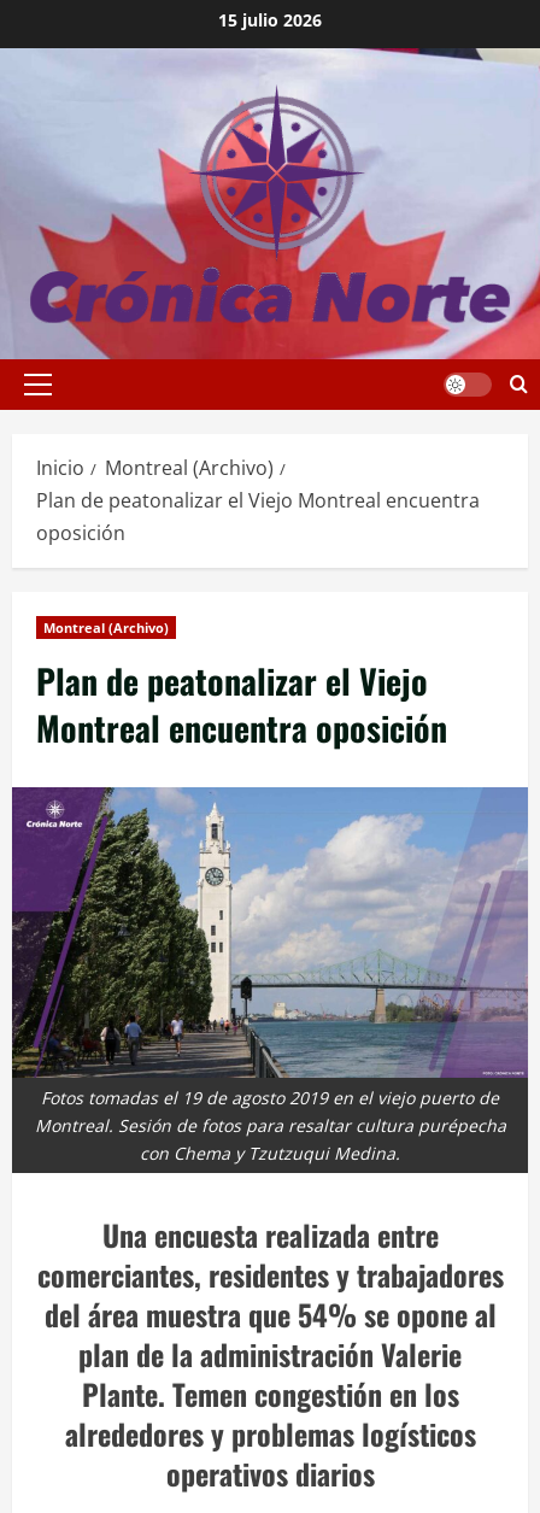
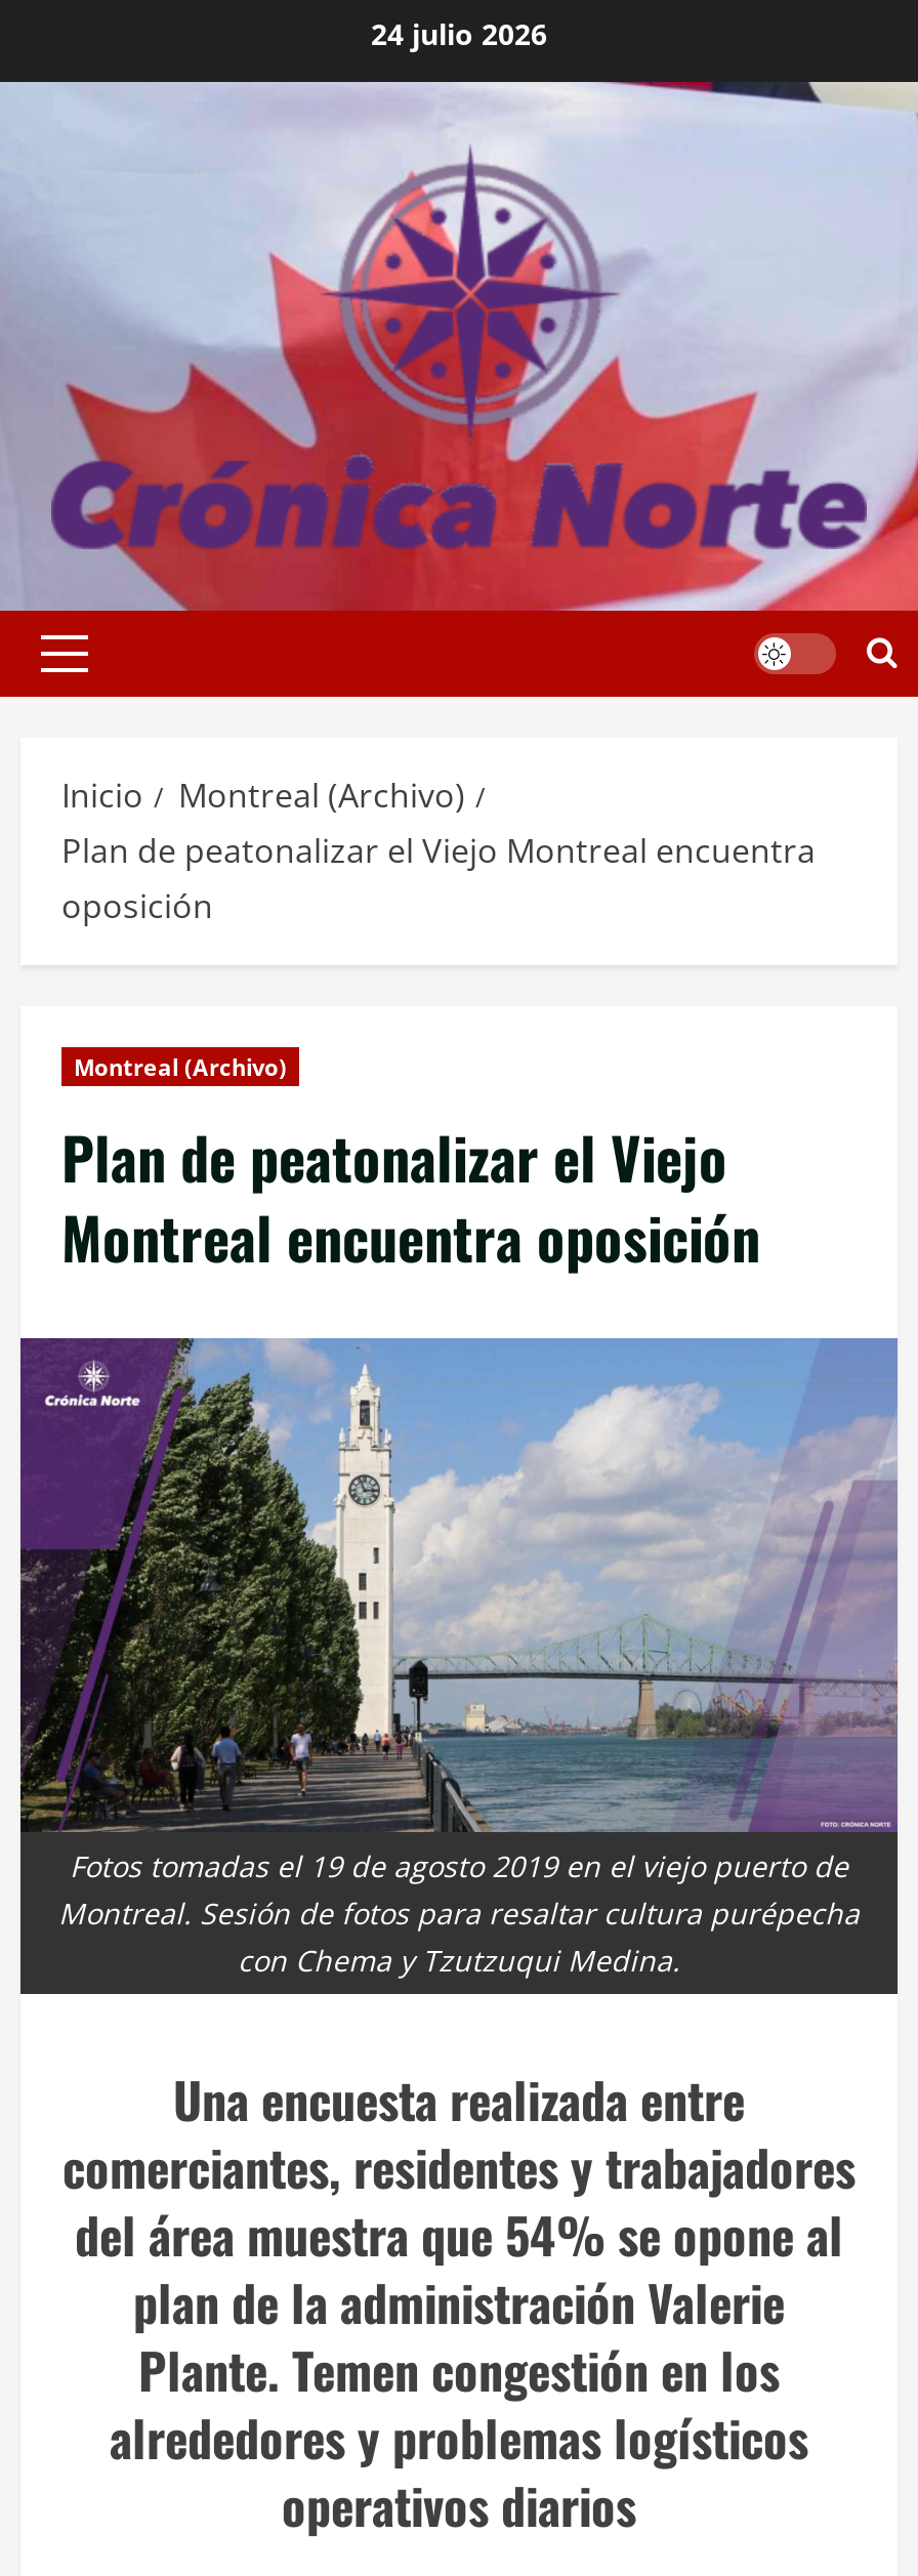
- 15 julio 2026
+ 24 julio 2026
